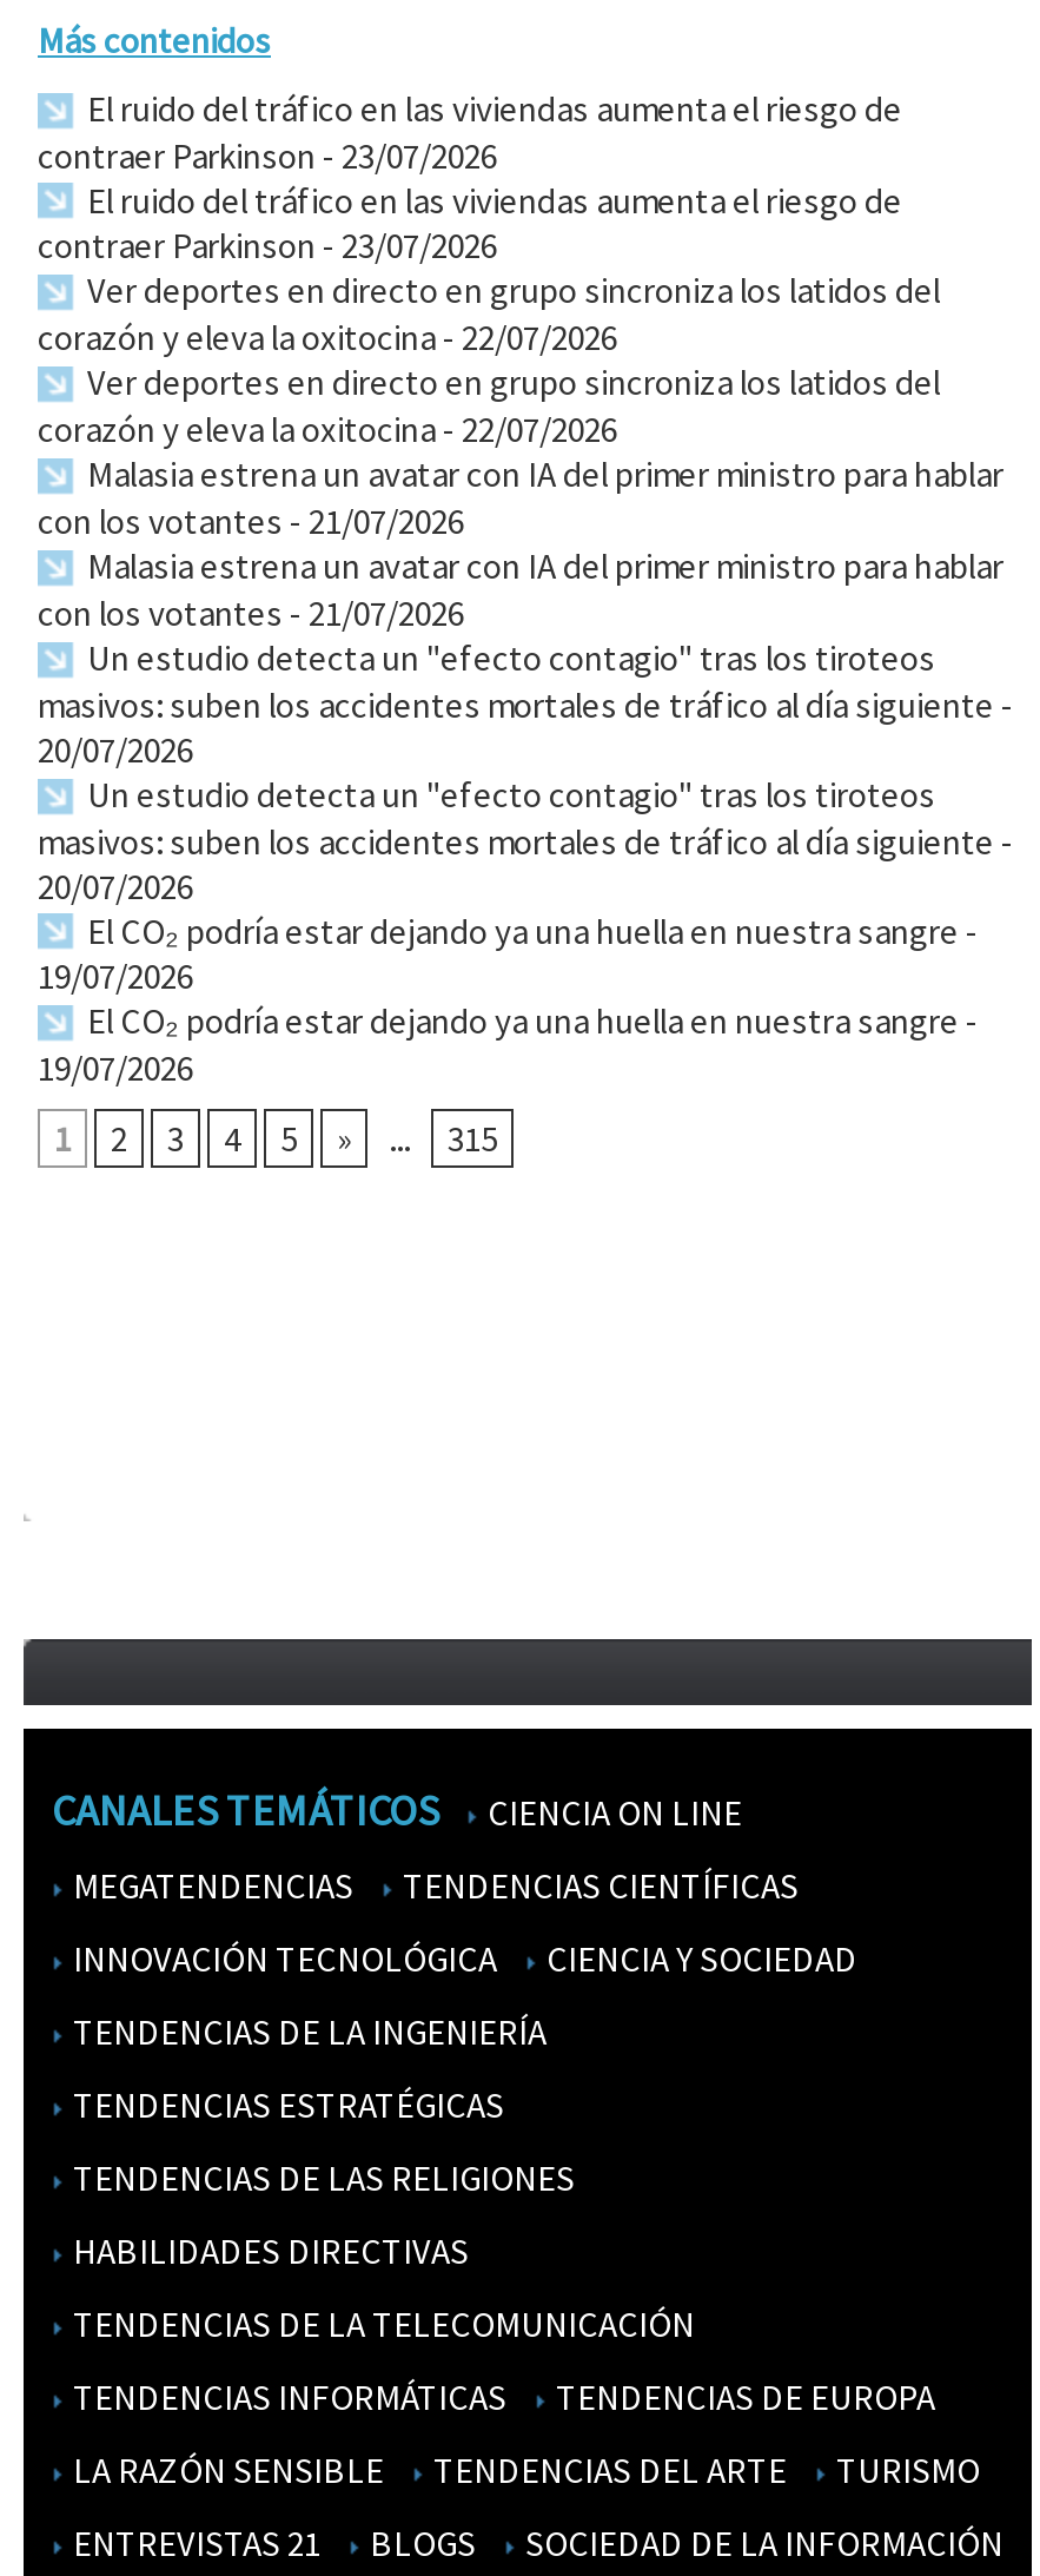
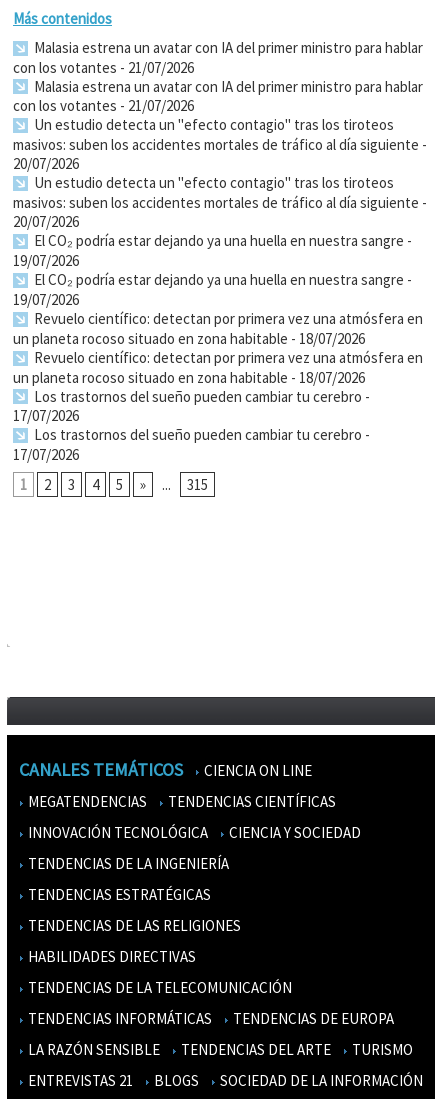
- El ruido del tráfico en las viviendas aumenta el riesgo de
- contraer Parkinson - 23/07/2026
- El ruido del tráfico en las viviendas aumenta el riesgo de
- contraer Parkinson - 23/07/2026
- Ver deportes en directo en grupo sincroniza los latidos del
- corazón y eleva la oxitocina - 22/07/2026
- Ver deportes en directo en grupo sincroniza los latidos del
- corazón y eleva la oxitocina - 22/07/2026

moved up: Malasia estrena un avatar con IA del primer ministro para hablar | con los votantes - 21/07/2026 | Malasia estrena un avatar con IA del primer ministro para hablar | ... | El CO₂ podría estar dejando ya una huella en nuestra sangre - | 19/07/2026

+ Revuelo científico: detectan por primera vez una atmósfera en
+ un planeta rocoso situado en zona habitable - 18/07/2026
+ Revuelo científico: detectan por primera vez una atmósfera en
+ un planeta rocoso situado en zona habitable - 18/07/2026
+ Los trastornos del sueño pueden cambiar tu cerebro -
+ 17/07/2026
+ Los trastornos del sueño pueden cambiar tu cerebro -
+ 17/07/2026
